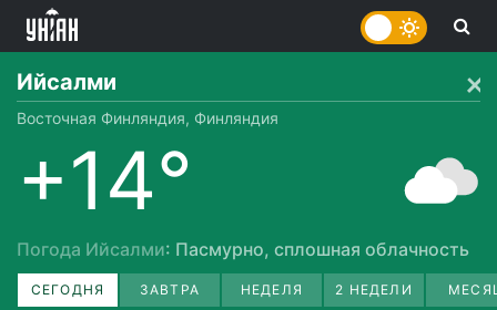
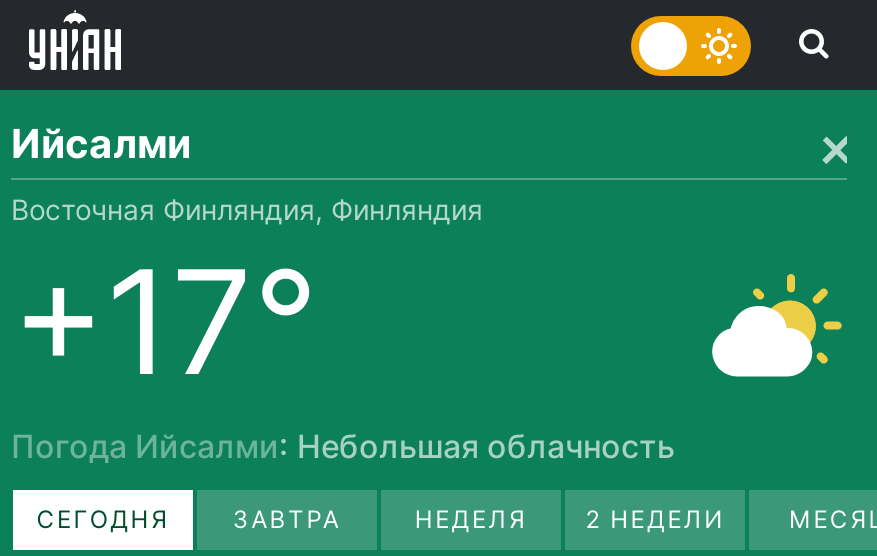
- [image]
- +14°
- Погода Ийсалми: Пасмурно, сплошная облачность
+ [image]
+ +17°
+ Погода Ийсалми: Небольшая облачность
